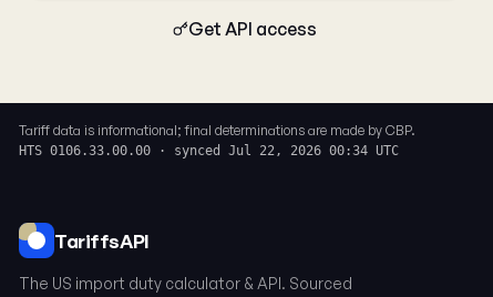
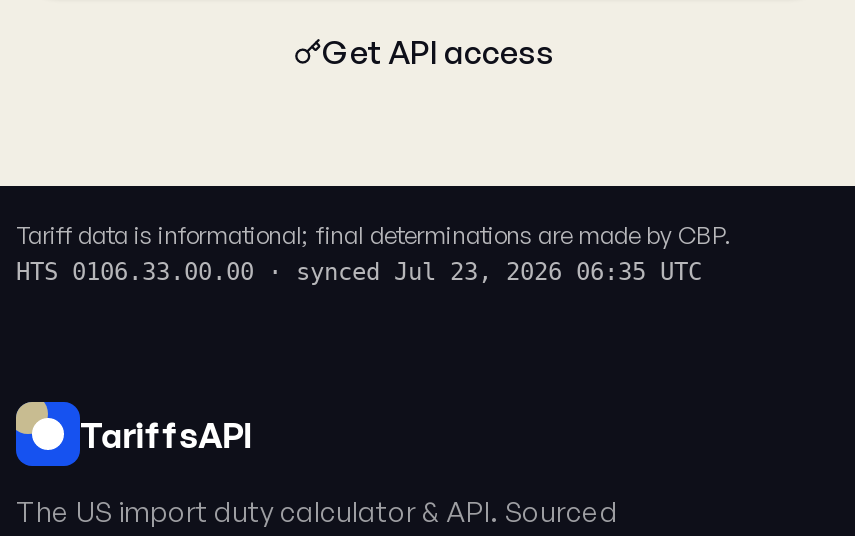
- HTS 0106.33.00.00 · synced Jul 22, 2026 00:34 UTC
+ HTS 0106.33.00.00 · synced Jul 23, 2026 06:35 UTC
